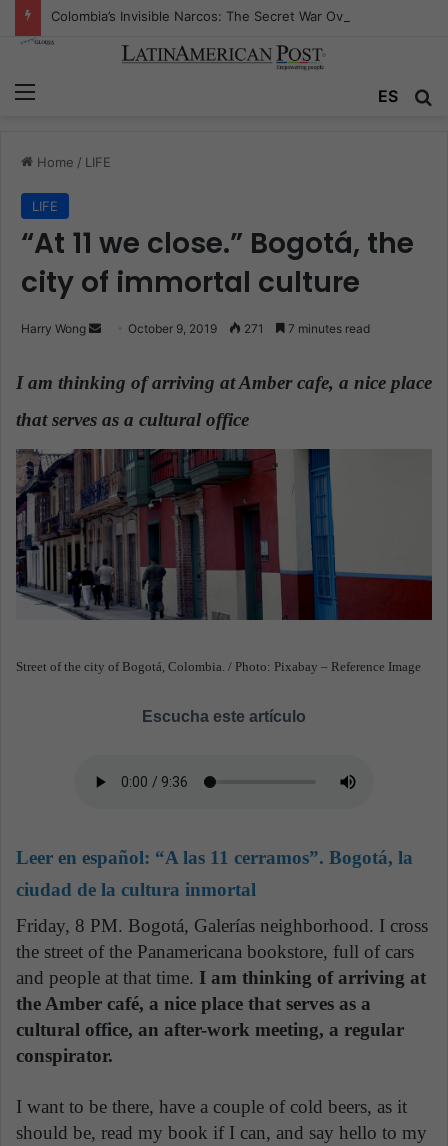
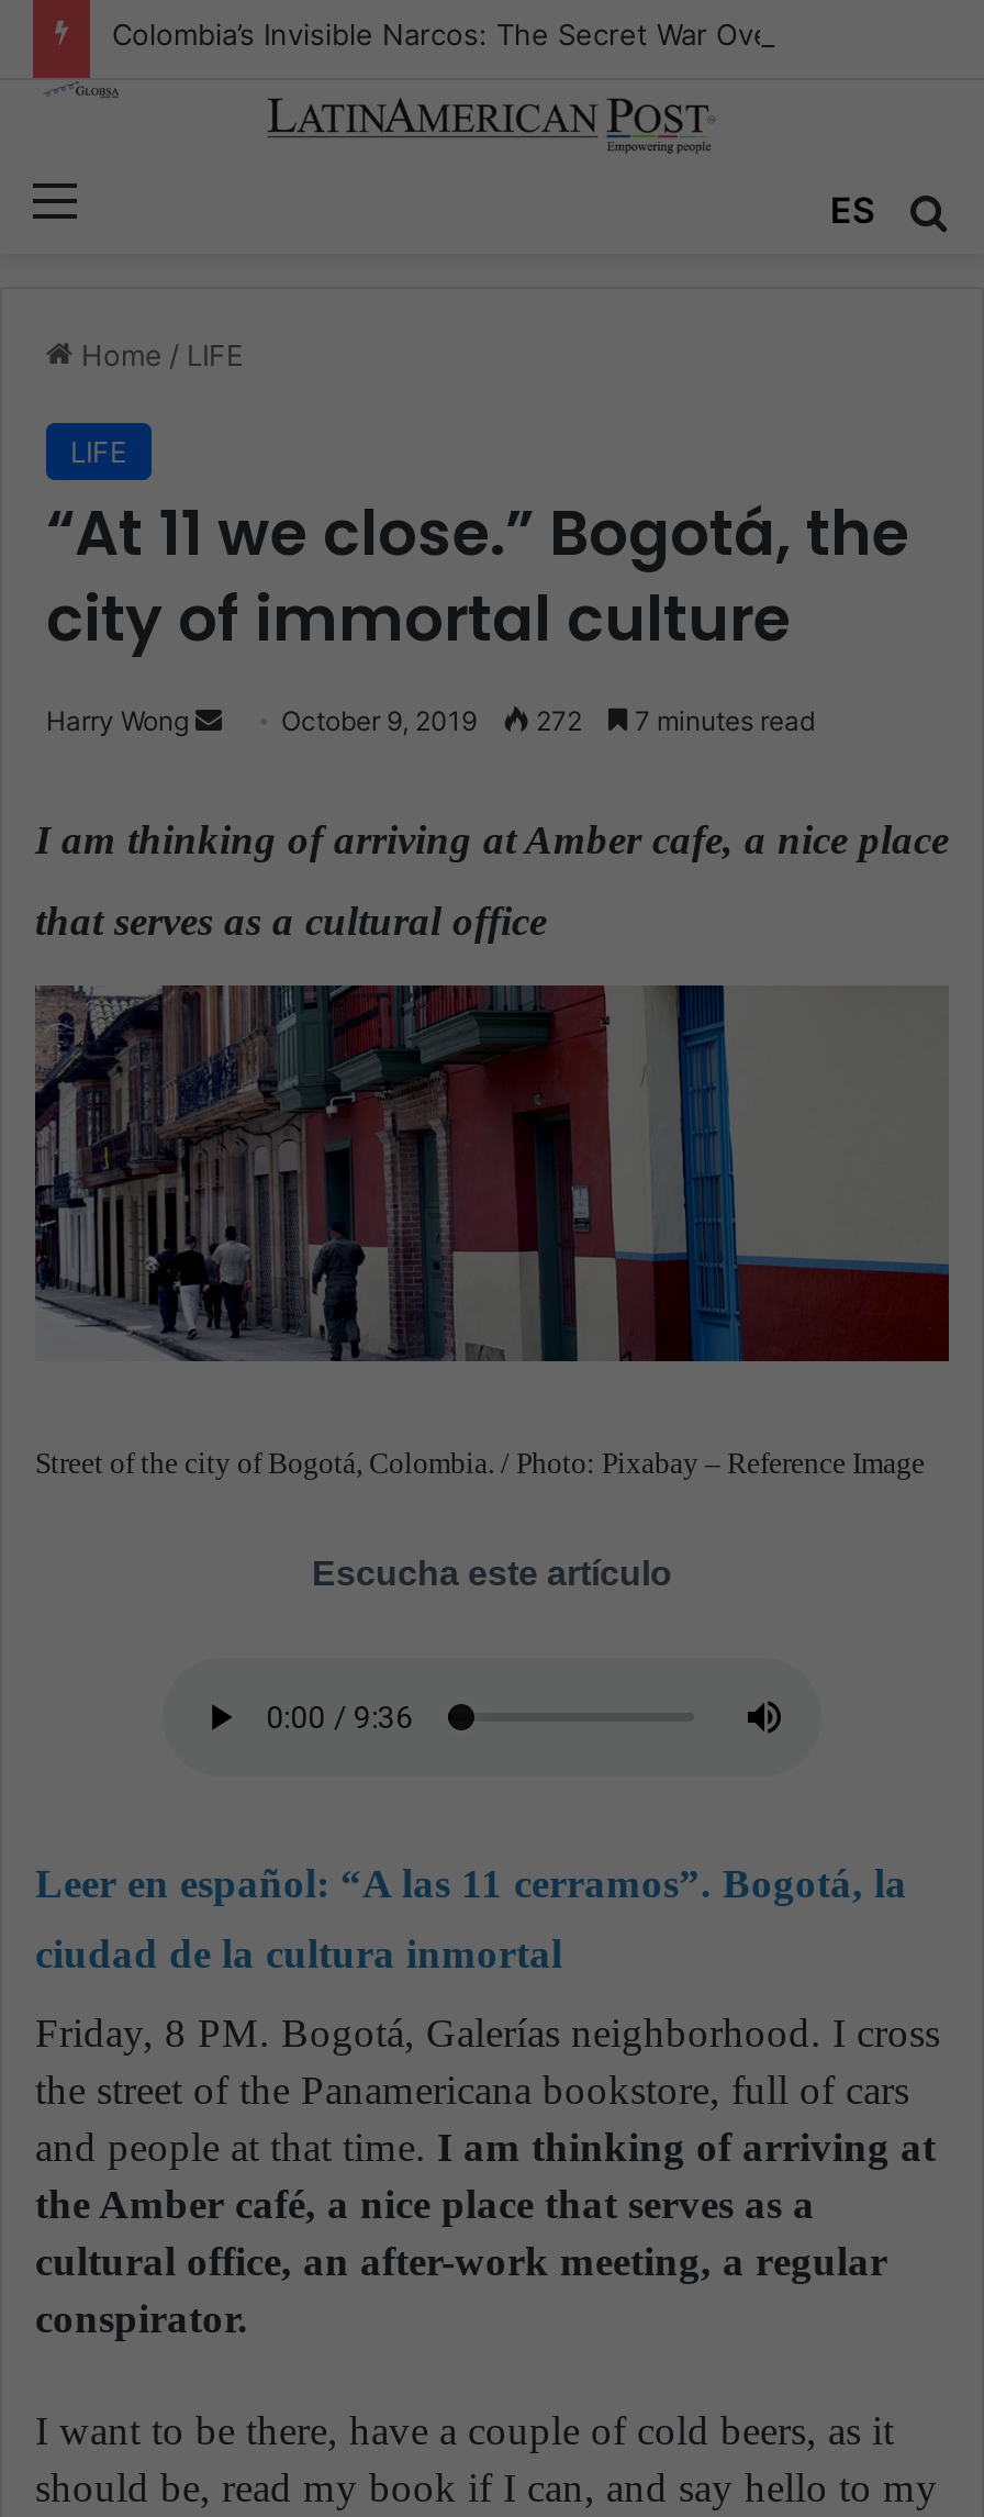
- 271
+ 272
